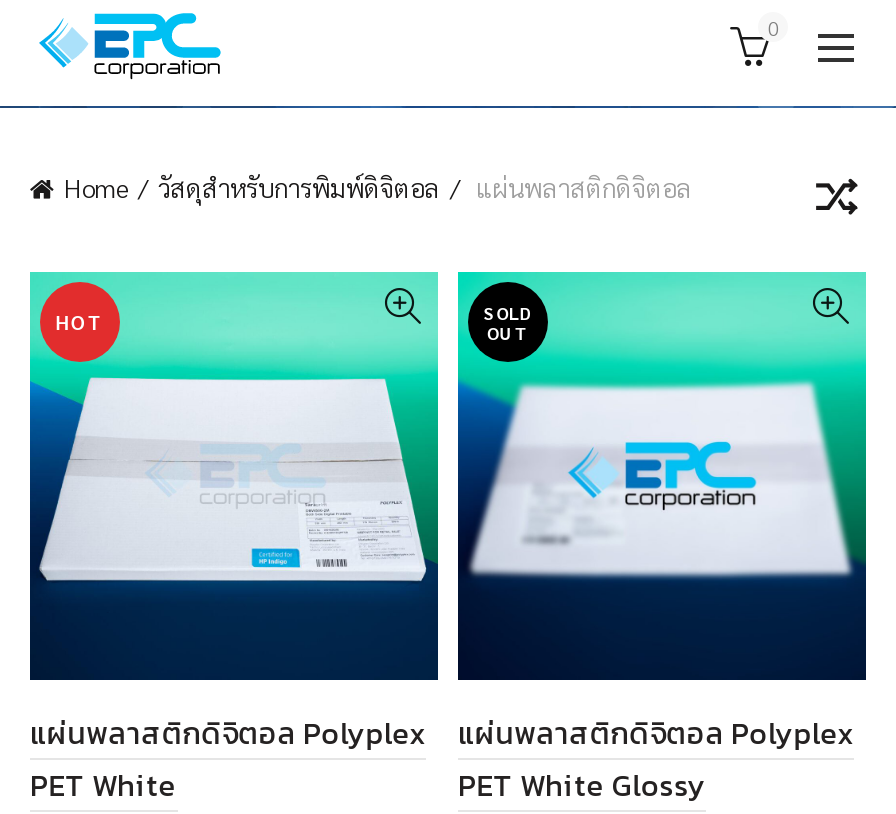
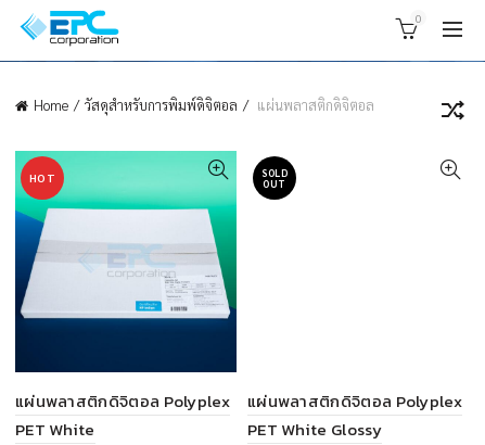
- [image]
